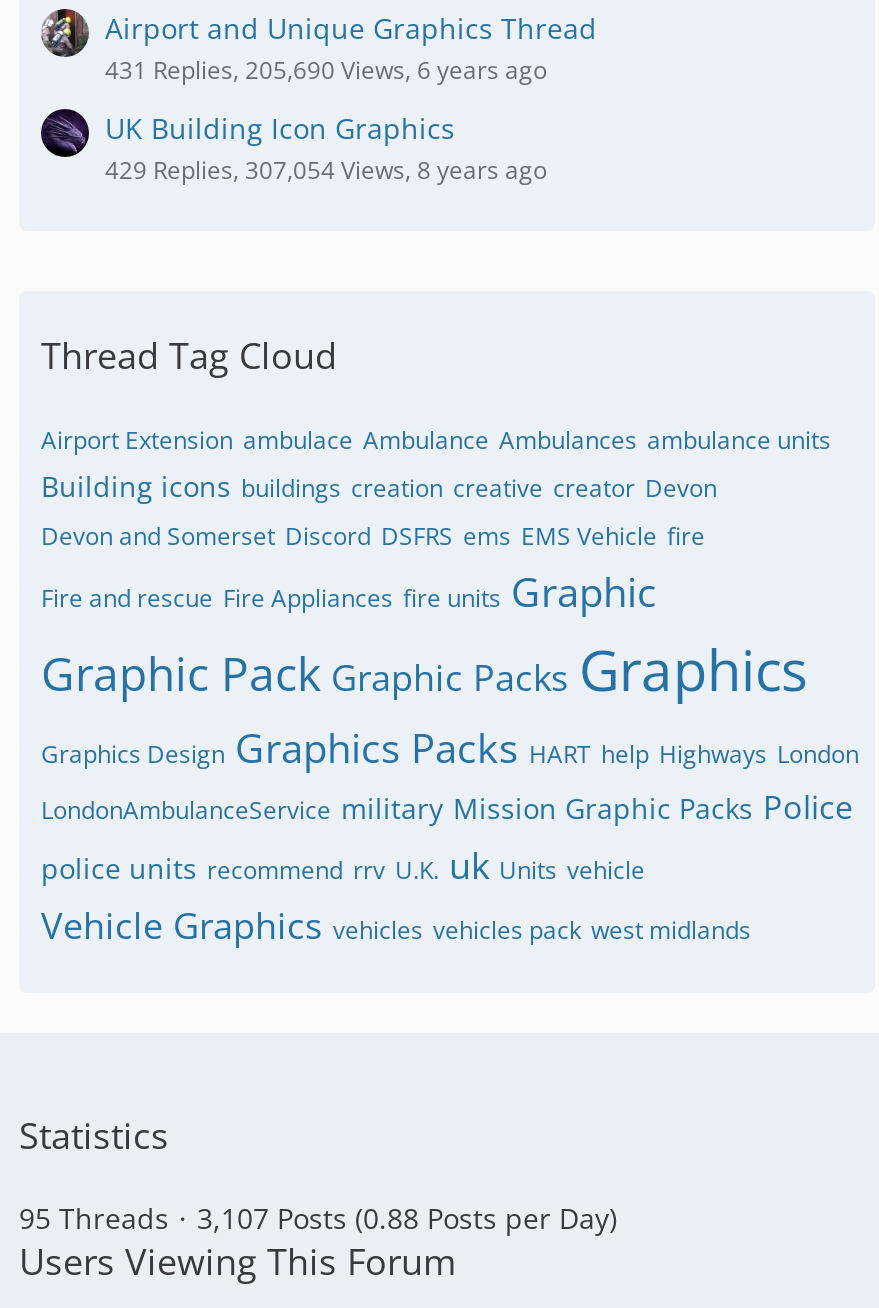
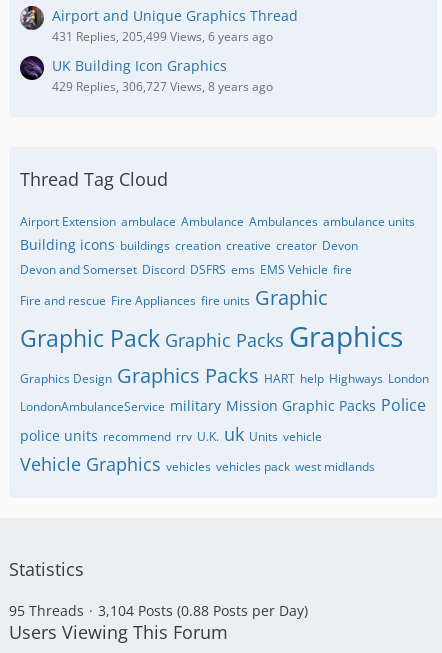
- 431 Replies, 205,690 Views, 6 years ago
+ 431 Replies, 205,499 Views, 6 years ago

- 429 Replies, 307,054 Views, 8 years ago
+ 429 Replies, 306,727 Views, 8 years ago

- 3,107 Posts (0.88 Posts per Day)
+ 3,104 Posts (0.88 Posts per Day)
